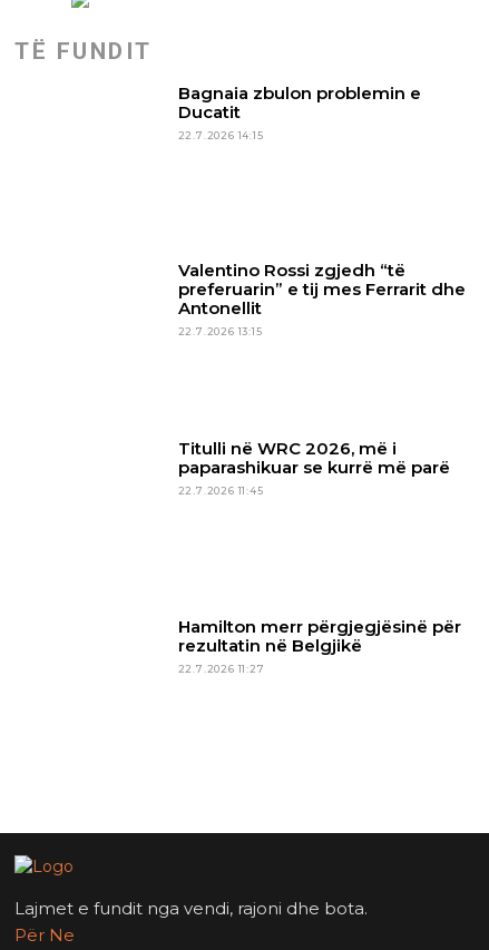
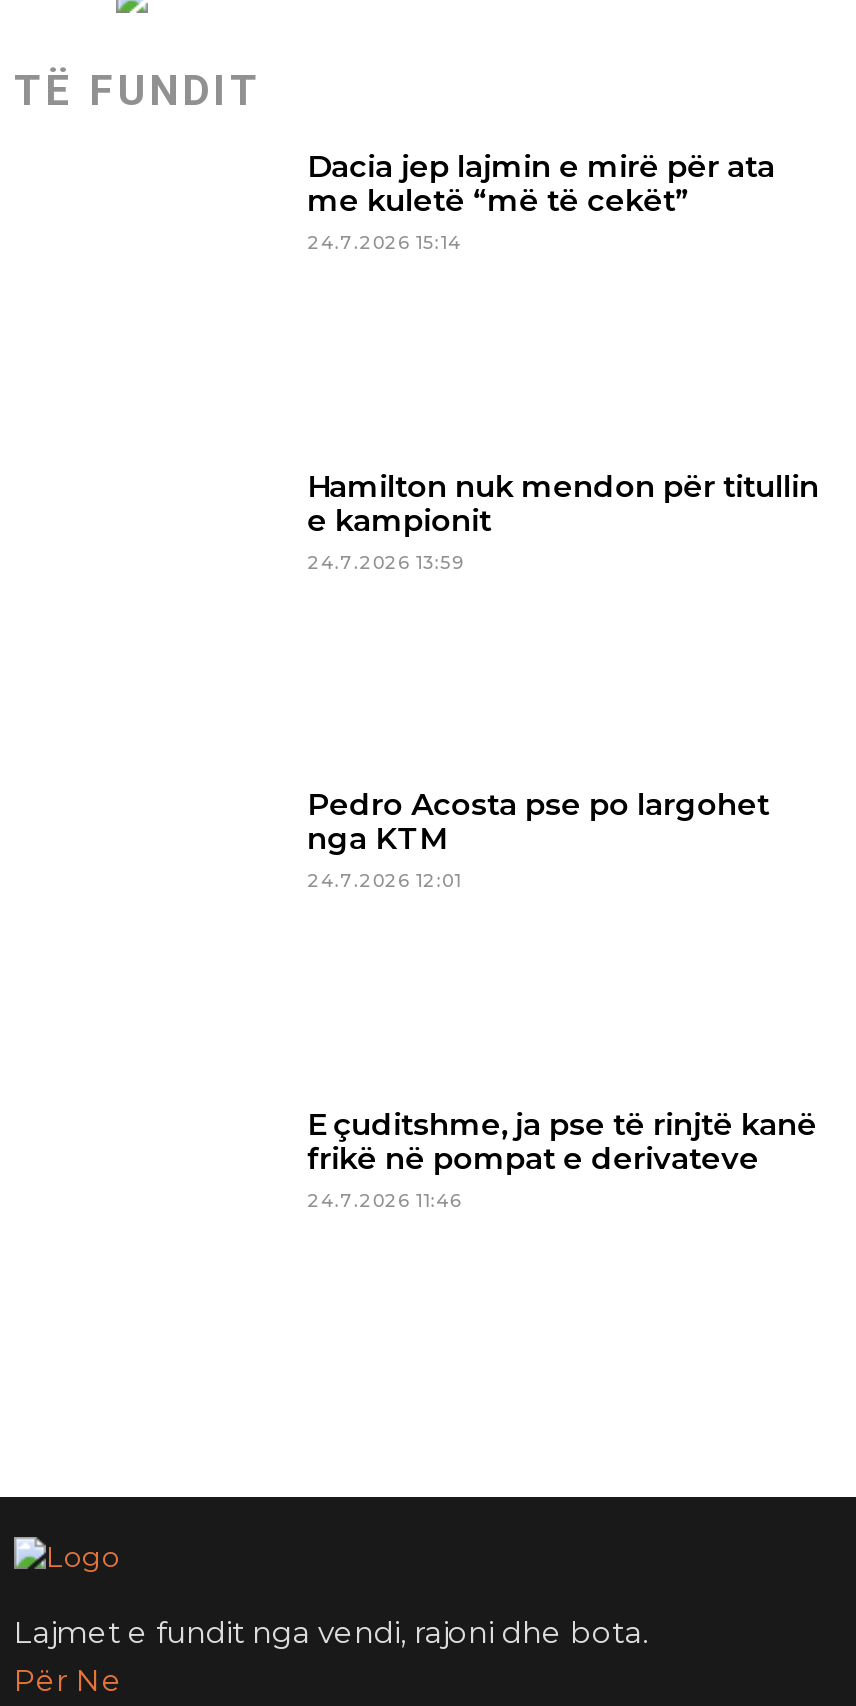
- Bagnaia zbulon problemin e
- Ducatit
- 22.7.2026 14:15
+ Dacia jep lajmin e mirë për ata
+ me kuletë “më të cekët”
+ 24.7.2026 15:14

- Valentino Rossi zgjedh “të
- preferuarin” e tij mes Ferrarit dhe
- Antonellit
- 22.7.2026 13:15
+ Hamilton nuk mendon për titullin
+ e kampionit
+ 24.7.2026 13:59

- Titulli në WRC 2026, më i
- paparashikuar se kurrë më parë
- 22.7.2026 11:45
+ Pedro Acosta pse po largohet
+ nga KTM
+ 24.7.2026 12:01

- Hamilton merr përgjegjësinë për
- rezultatin në Belgjikë
- 22.7.2026 11:27
+ E çuditshme, ja pse të rinjtë kanë
+ frikë në pompat e derivateve
+ 24.7.2026 11:46
